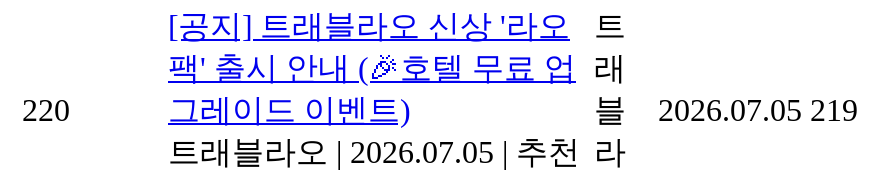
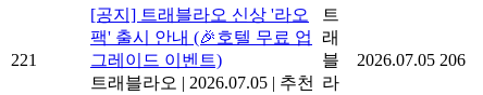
- 220
+ 221

- 블 2026.07.05 219
+ 블 2026.07.05 206
